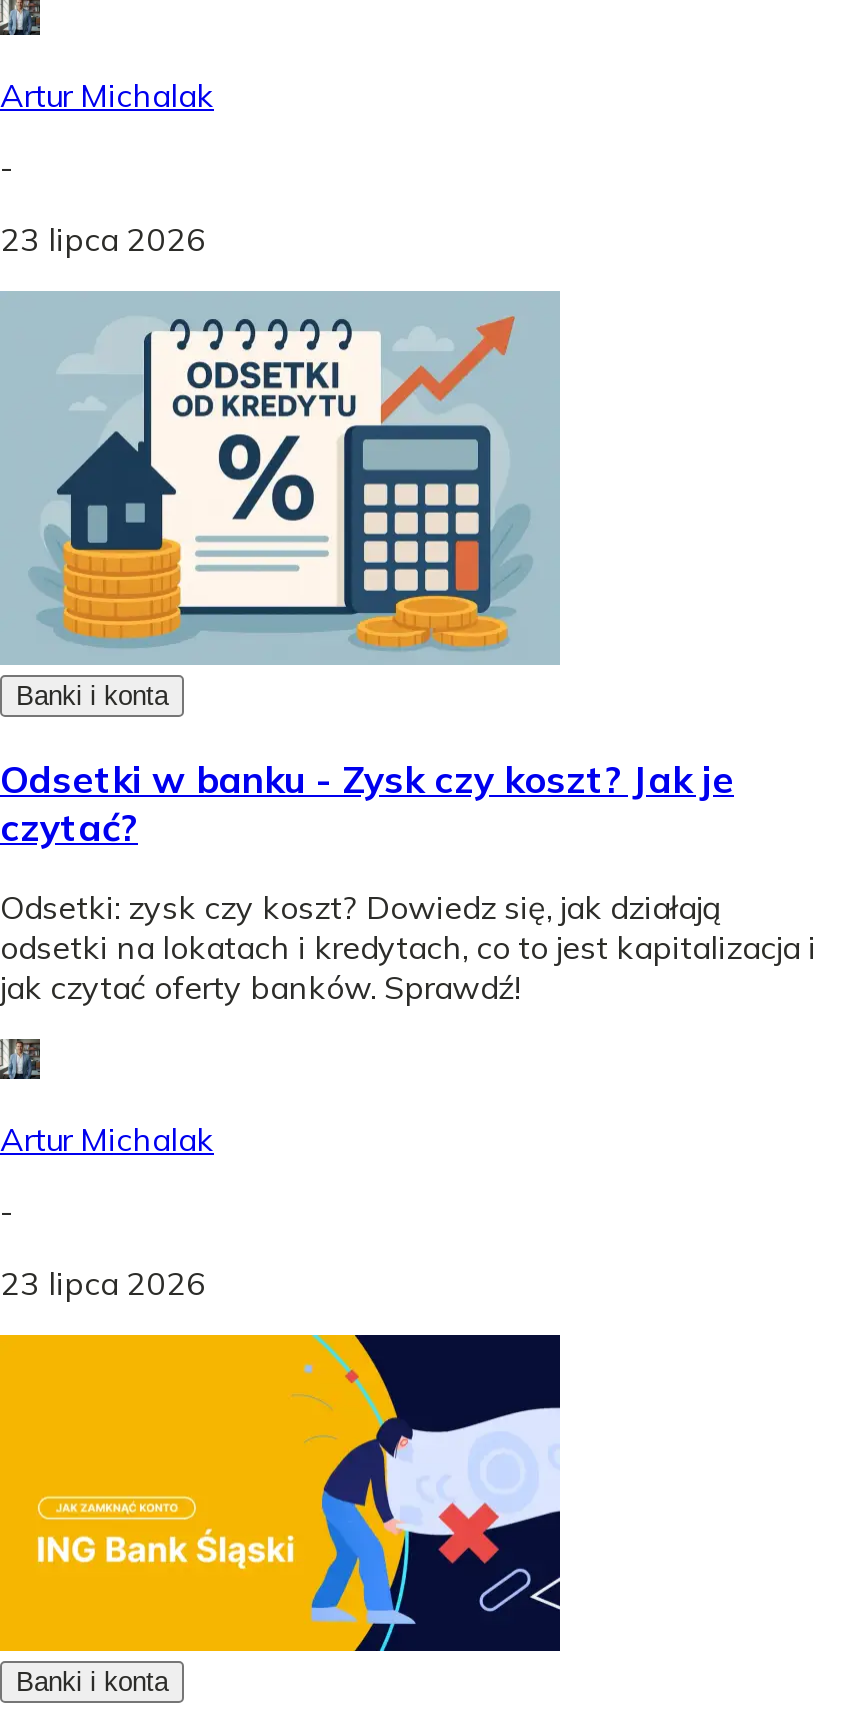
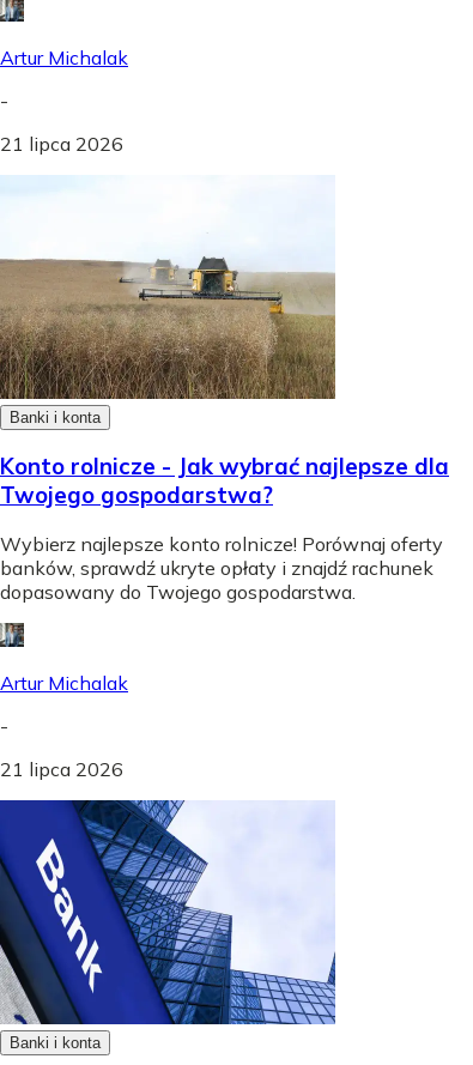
- 23 lipca 2026
+ 21 lipca 2026

- [image]
+ [image]

- Odsetki w banku - Zysk czy koszt? Jak je
- czytać?
+ Konto rolnicze - Jak wybrać najlepsze dla
+ Twojego gospodarstwa?

- Odsetki: zysk czy koszt? Dowiedz się, jak działają
- odsetki na lokatach i kredytach, co to jest kapitalizacja i
- jak czytać oferty banków. Sprawdź!
+ Wybierz najlepsze konto rolnicze! Porównaj oferty
+ banków, sprawdź ukryte opłaty i znajdź rachunek
+ dopasowany do Twojego gospodarstwa.

- 23 lipca 2026
+ 21 lipca 2026

- [image]
+ [image]
